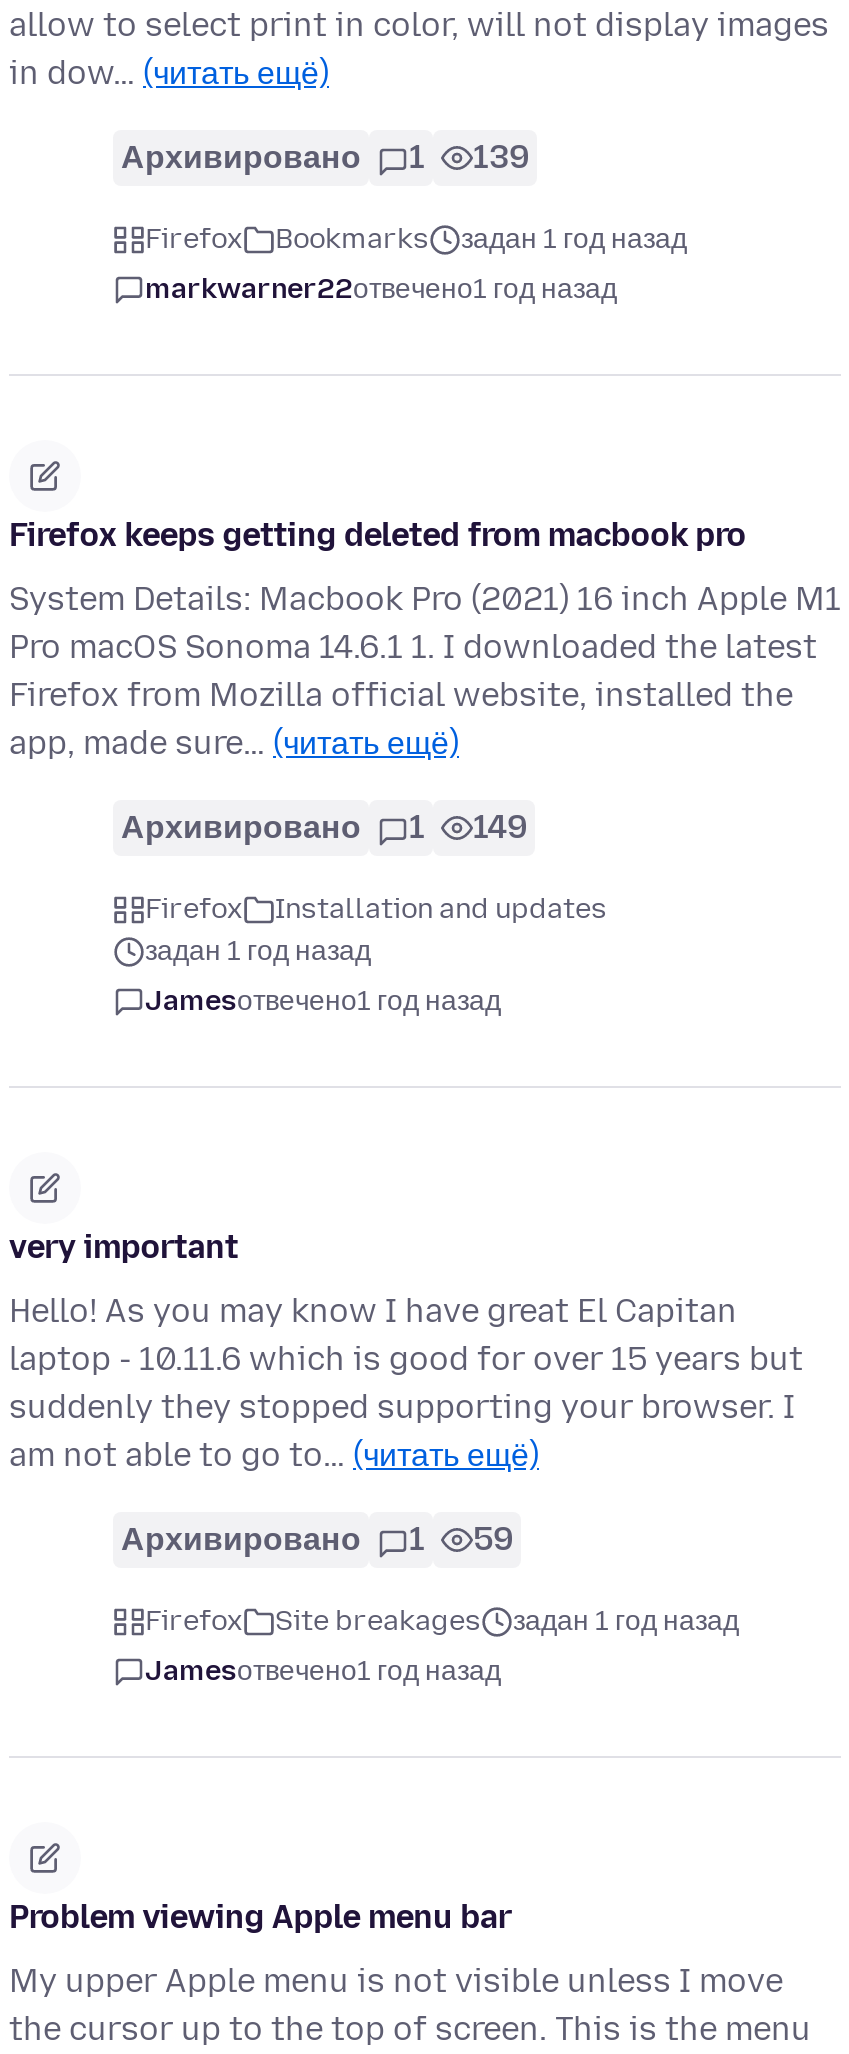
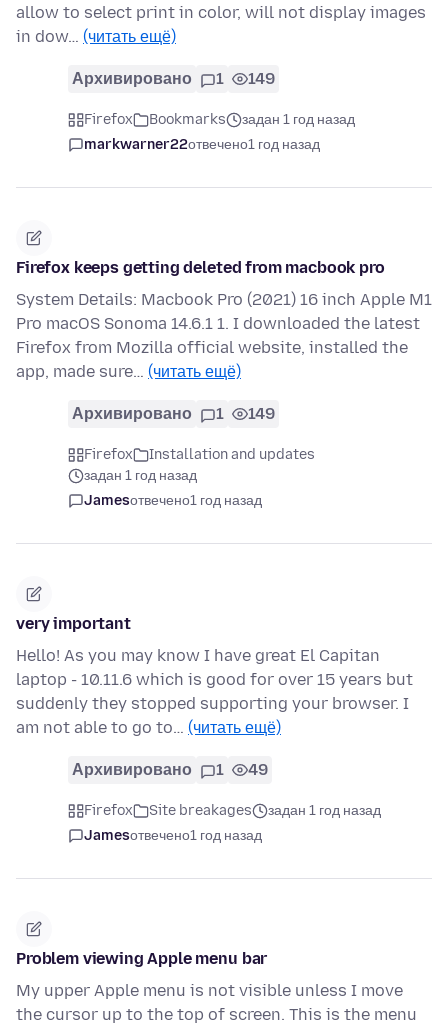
- Архивировано 1 139
+ Архивировано 1 149

- Архивировано 1 59
+ Архивировано 1 49
